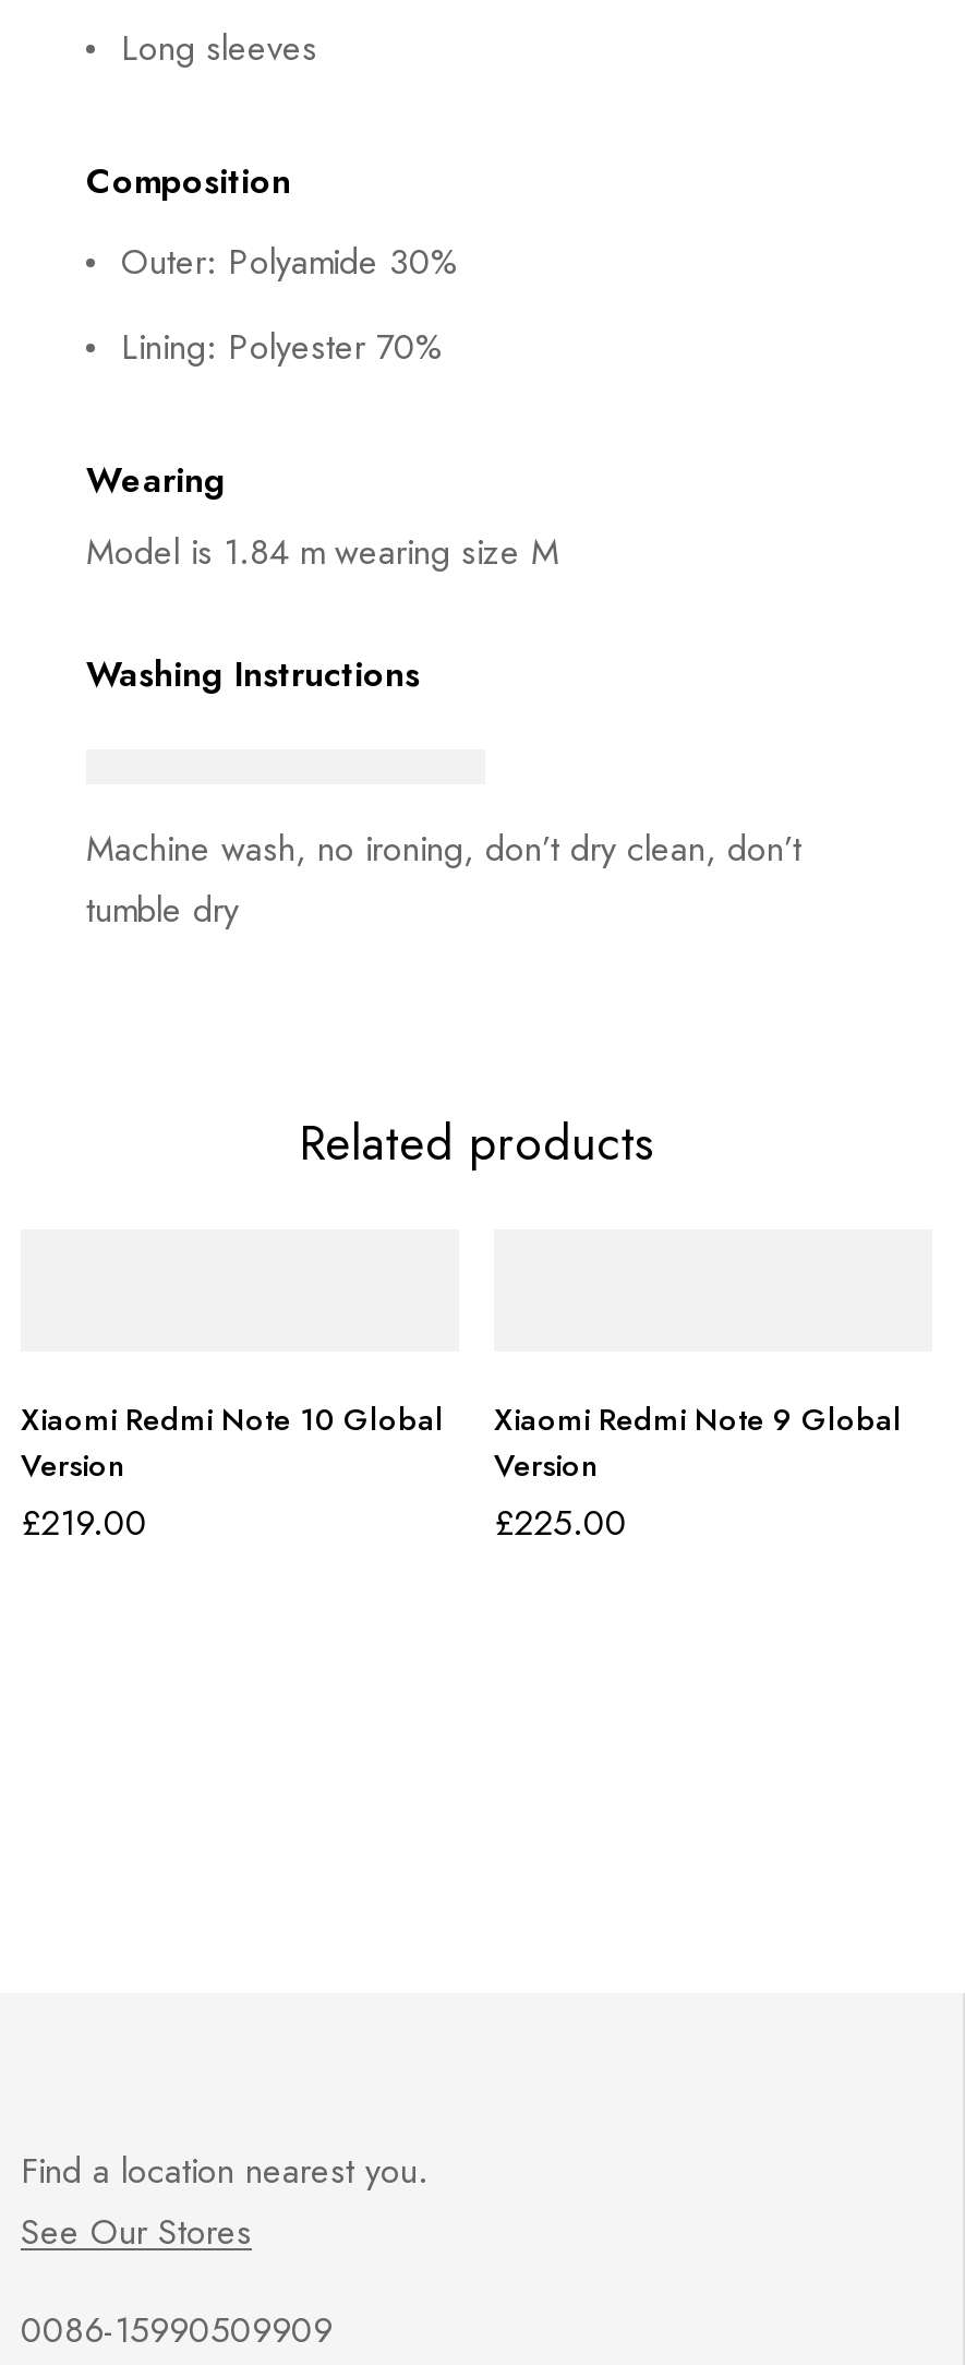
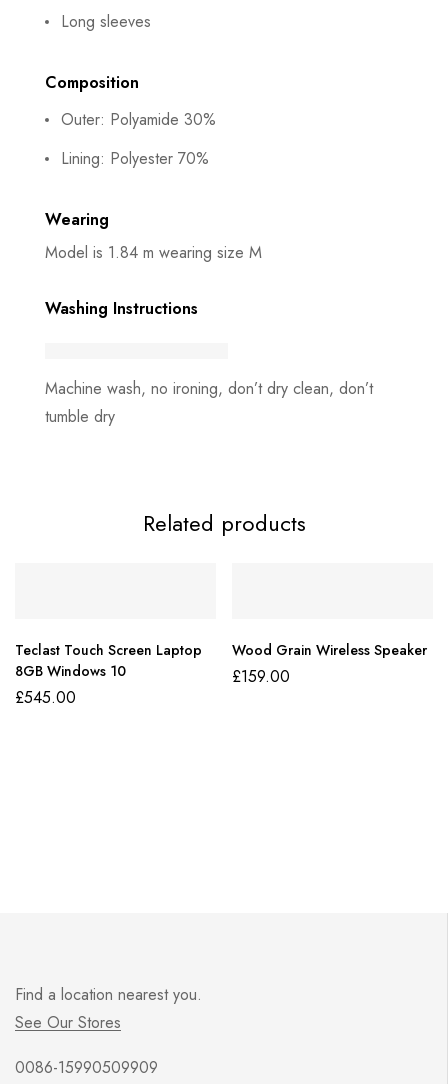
- Xiaomi Redmi Note 10 Global
- Version
- £219.00
+ Teclast Touch Screen Laptop
+ 8GB Windows 10
+ £545.00

- Xiaomi Redmi Note 9 Global
- Version
- £225.00
+ Wood Grain Wireless Speaker
+ £159.00
